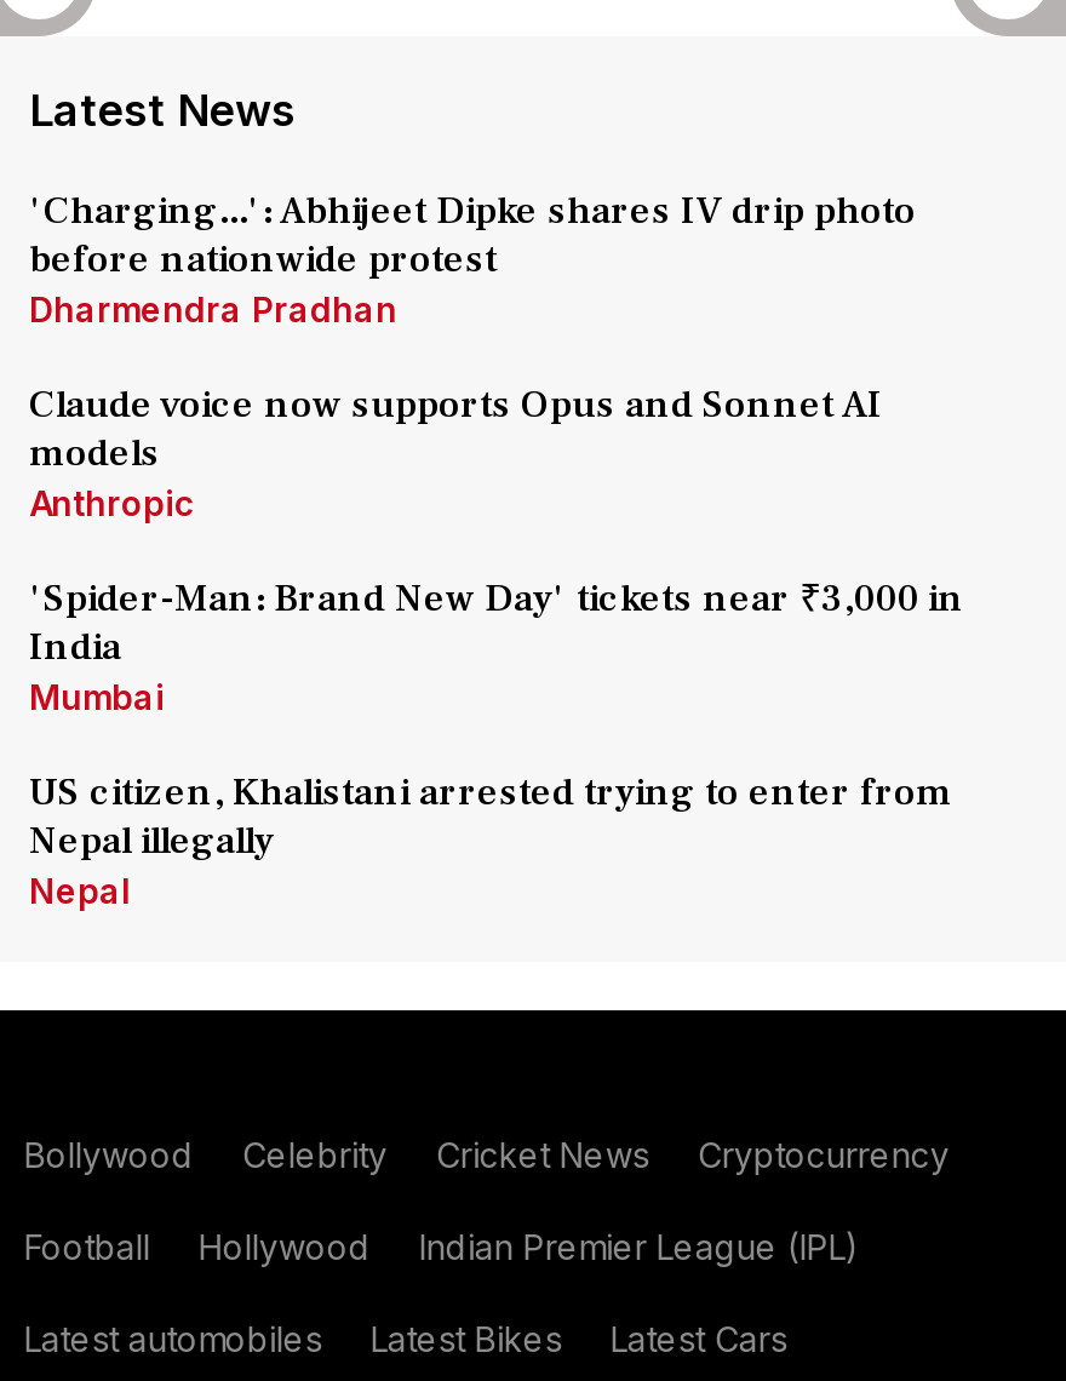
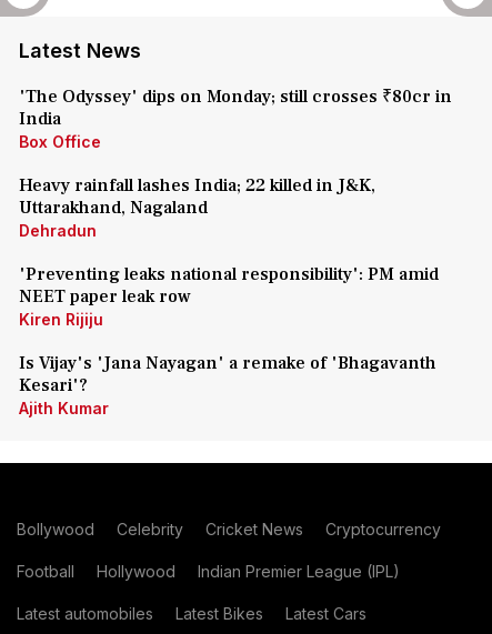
- 'Charging...': Abhijeet Dipke shares IV drip photo
- before nationwide protest
- Dharmendra Pradhan
- Claude voice now supports Opus and Sonnet AI
- models
- Anthropic
- 'Spider-Man: Brand New Day' tickets near ₹3,000 in
+ 'The Odyssey' dips on Monday; still crosses ₹80cr in

moved up: India

- Mumbai
- US citizen, Khalistani arrested trying to enter from
- Nepal illegally
- Nepal
+ Box Office
+ Heavy rainfall lashes India; 22 killed in J&K,
+ Uttarakhand, Nagaland
+ Dehradun
+ 'Preventing leaks national responsibility': PM amid
+ NEET paper leak row
+ Kiren Rijiju
+ Is Vijay's 'Jana Nayagan' a remake of 'Bhagavanth
+ Kesari'?
+ Ajith Kumar
